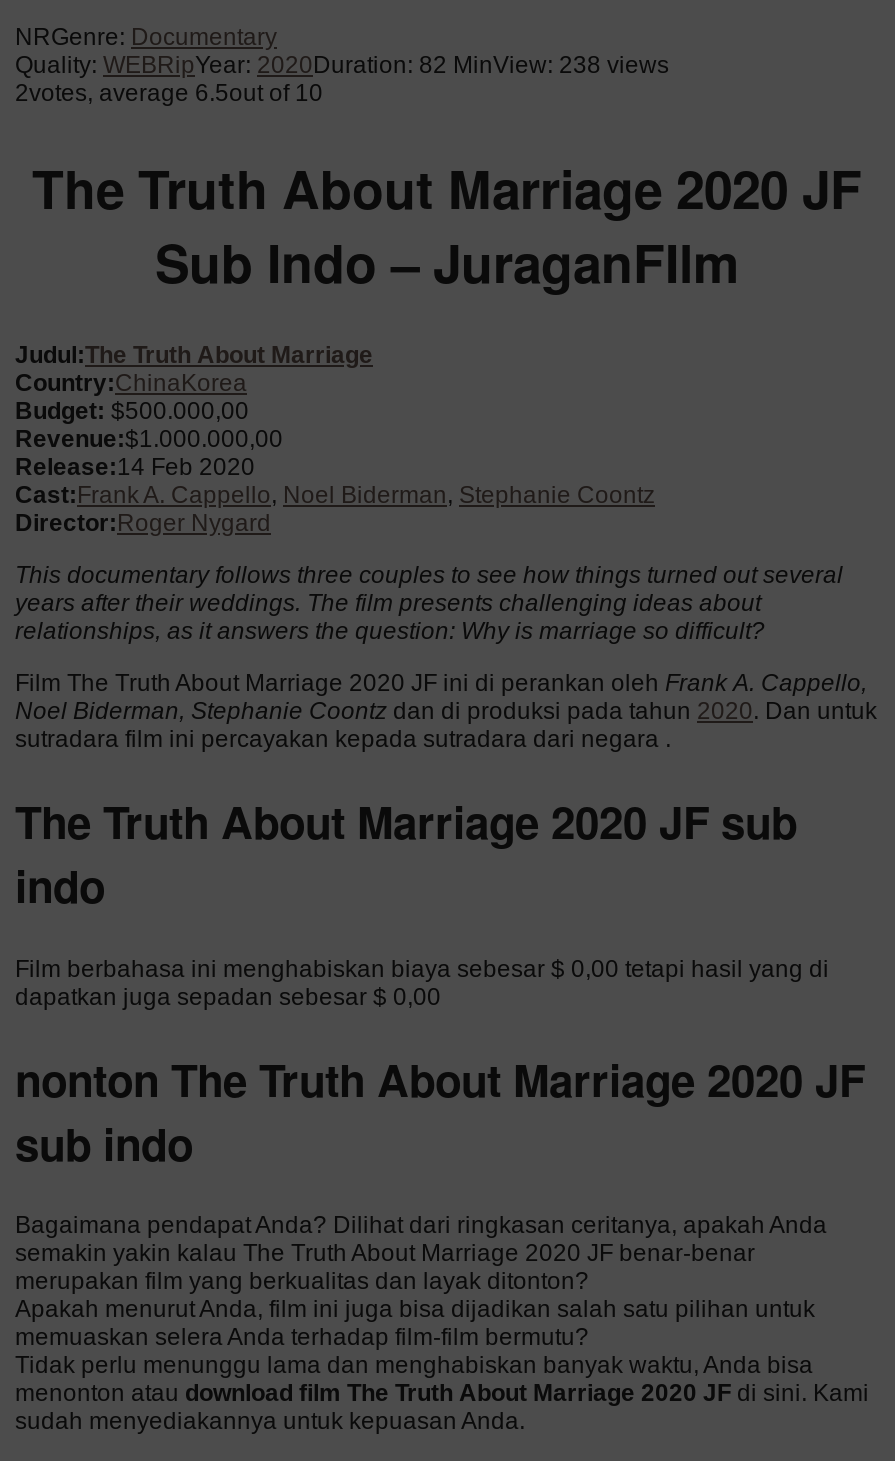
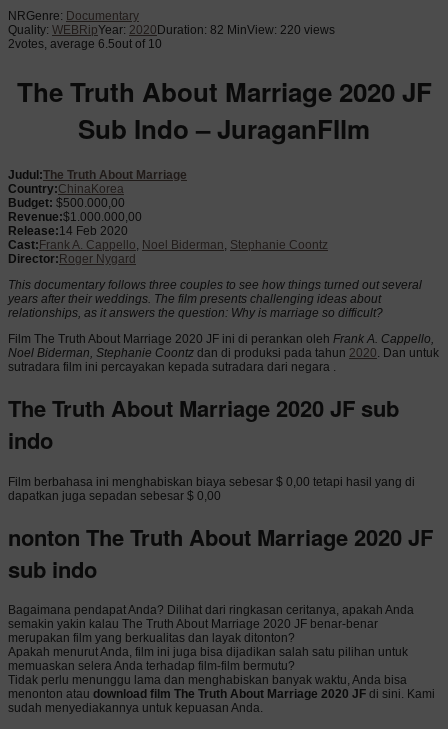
- Quality: WEBRipYear: 2020Duration: 82 MinView: 238 views
+ Quality: WEBRipYear: 2020Duration: 82 MinView: 220 views
